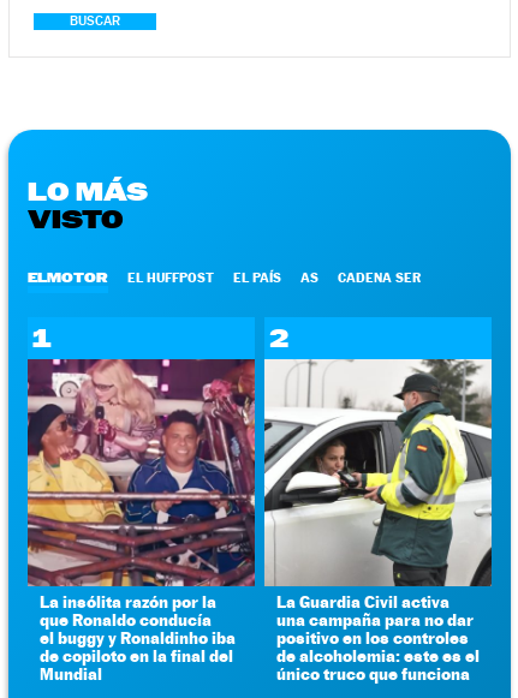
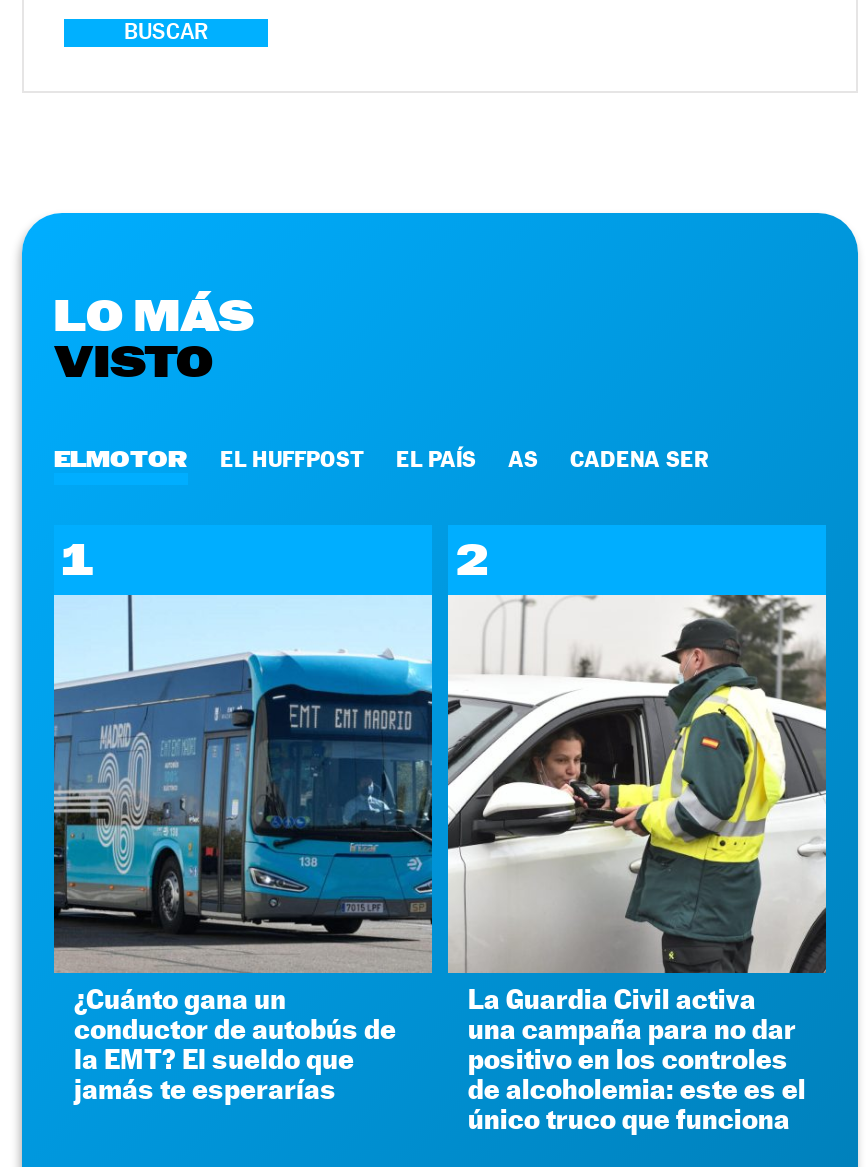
- [image]
- La insólita razón por la
- que Ronaldo conducía
- el buggy y Ronaldinho iba
- de copiloto en la final del
- Mundial
+ [image]
+ ¿Cuánto gana un
+ conductor de autobús de
+ la EMT? El sueldo que
+ jamás te esperarías
